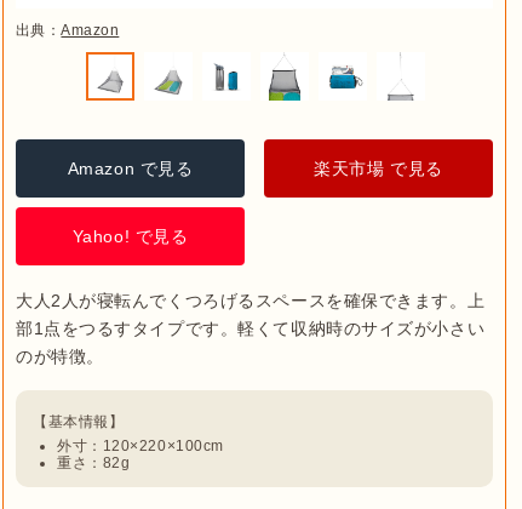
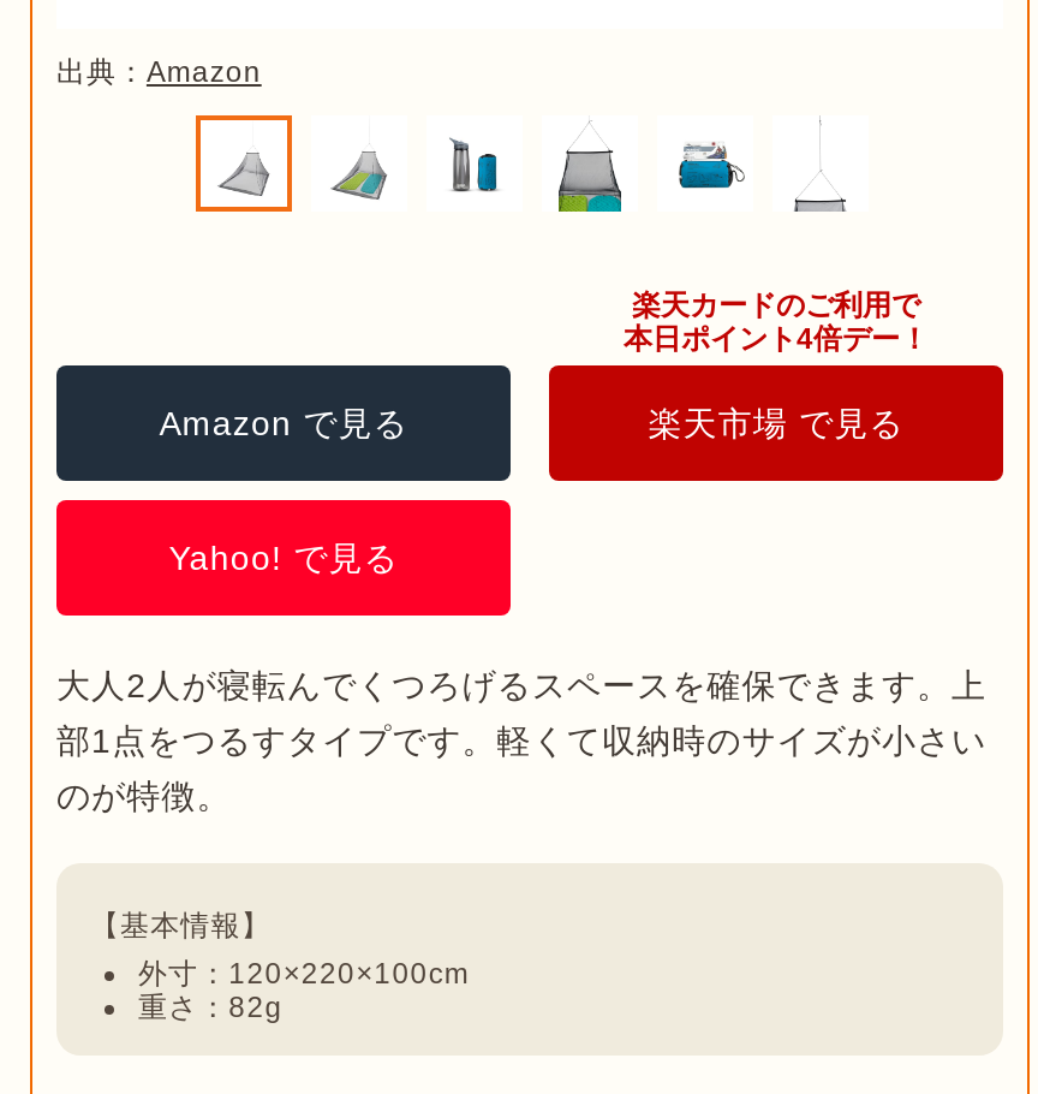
+ 楽天カードのご利用で
+ 本日ポイント4倍デー！
